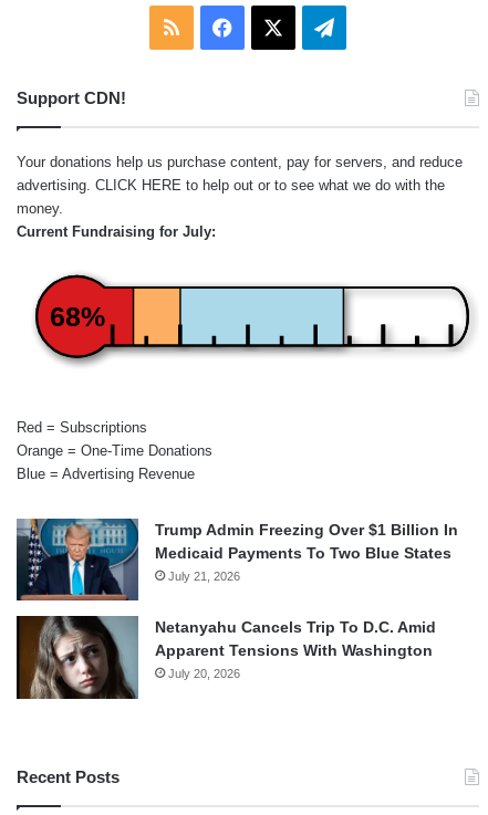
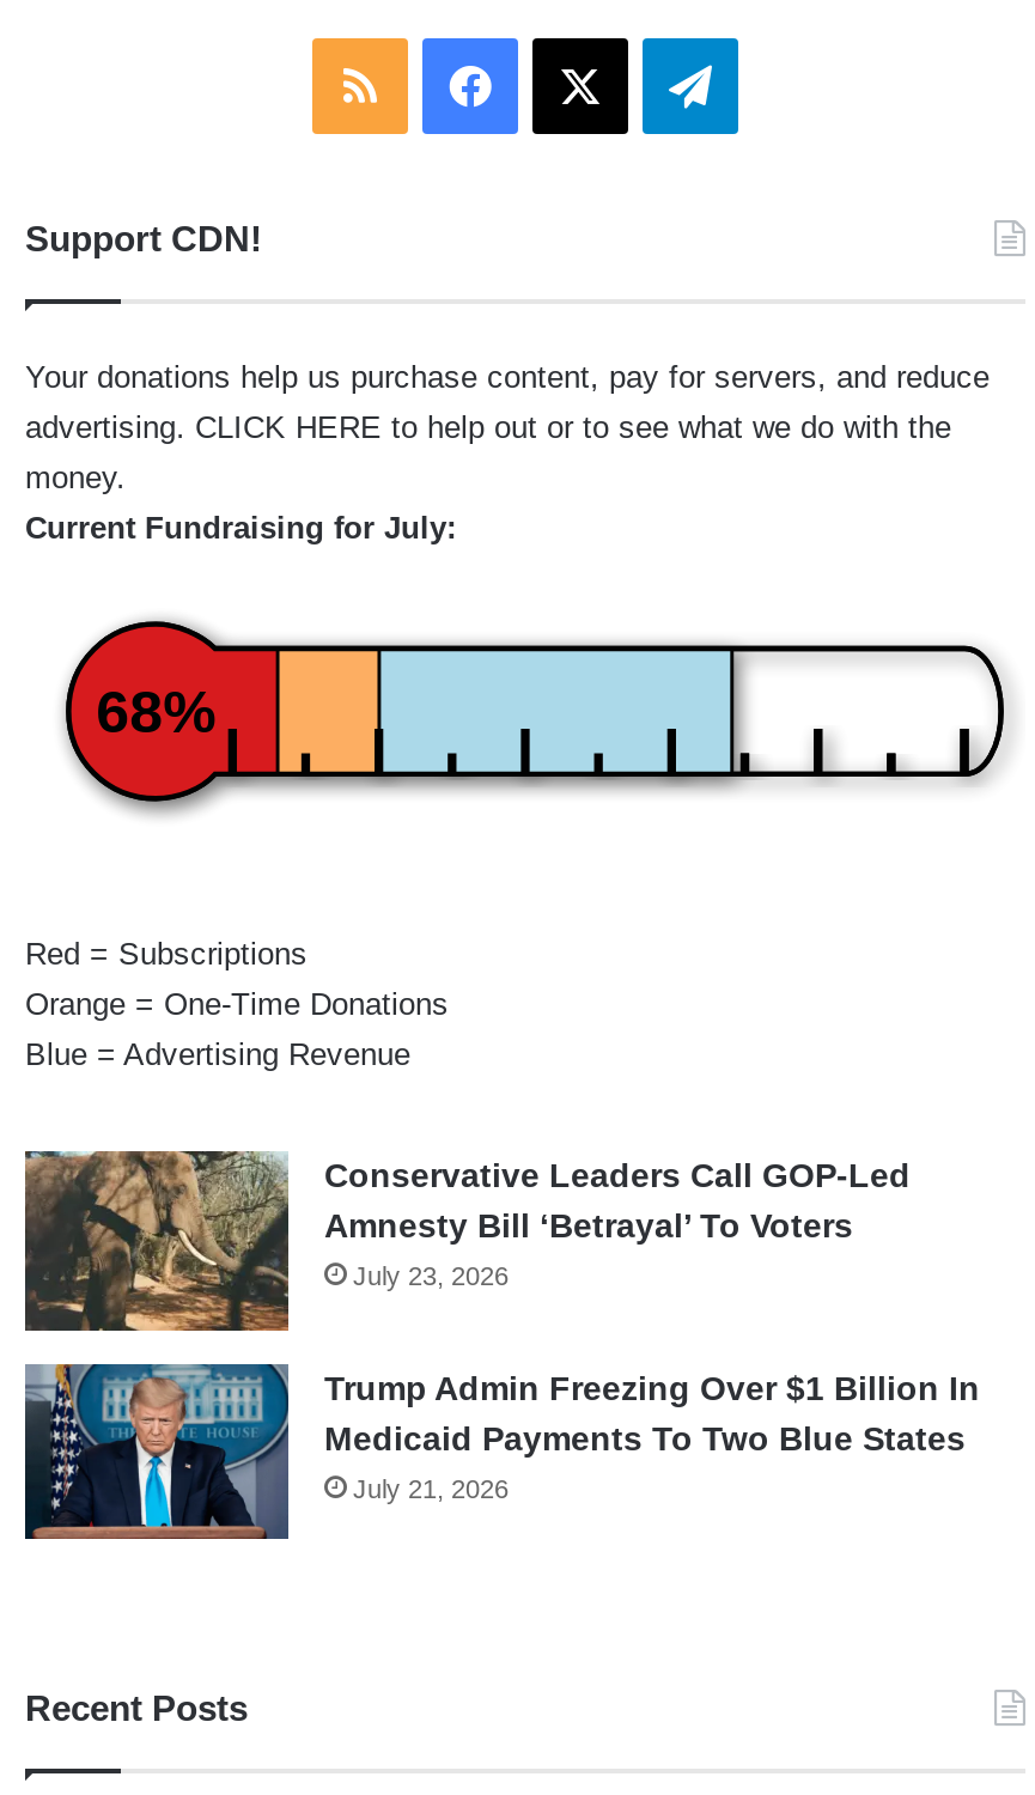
+ [image]
+ Conservative Leaders Call GOP-Led
+ Amnesty Bill ‘Betrayal’ To Voters
+ July 23, 2026

moved down: [image] | Trump Admin Freezing Over $1 Billion In | Medicaid Payments To Two Blue States | July 21, 2026

- [image]
- Netanyahu Cancels Trip To D.C. Amid
- Apparent Tensions With Washington
- July 20, 2026
